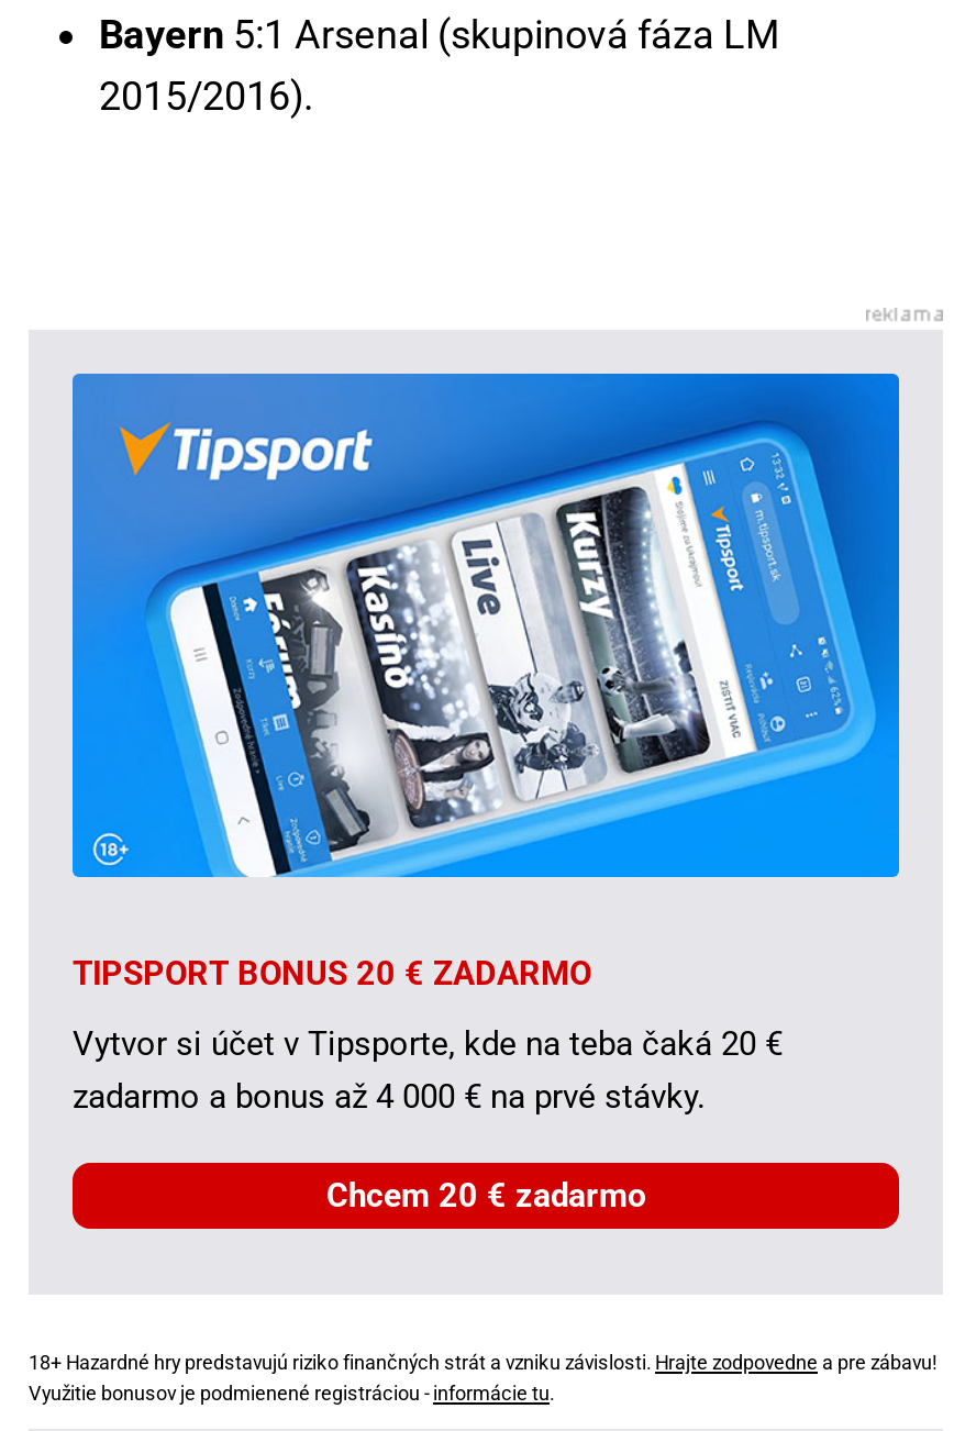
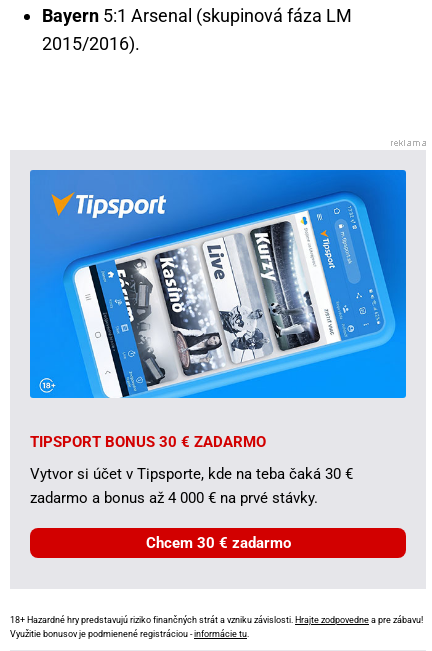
- TIPSPORT BONUS 20 € ZADARMO
+ TIPSPORT BONUS 30 € ZADARMO

- Vytvor si účet v Tipsporte, kde na teba čaká 20 €
+ Vytvor si účet v Tipsporte, kde na teba čaká 30 €

- Chcem 20 € zadarmo
+ Chcem 30 € zadarmo
